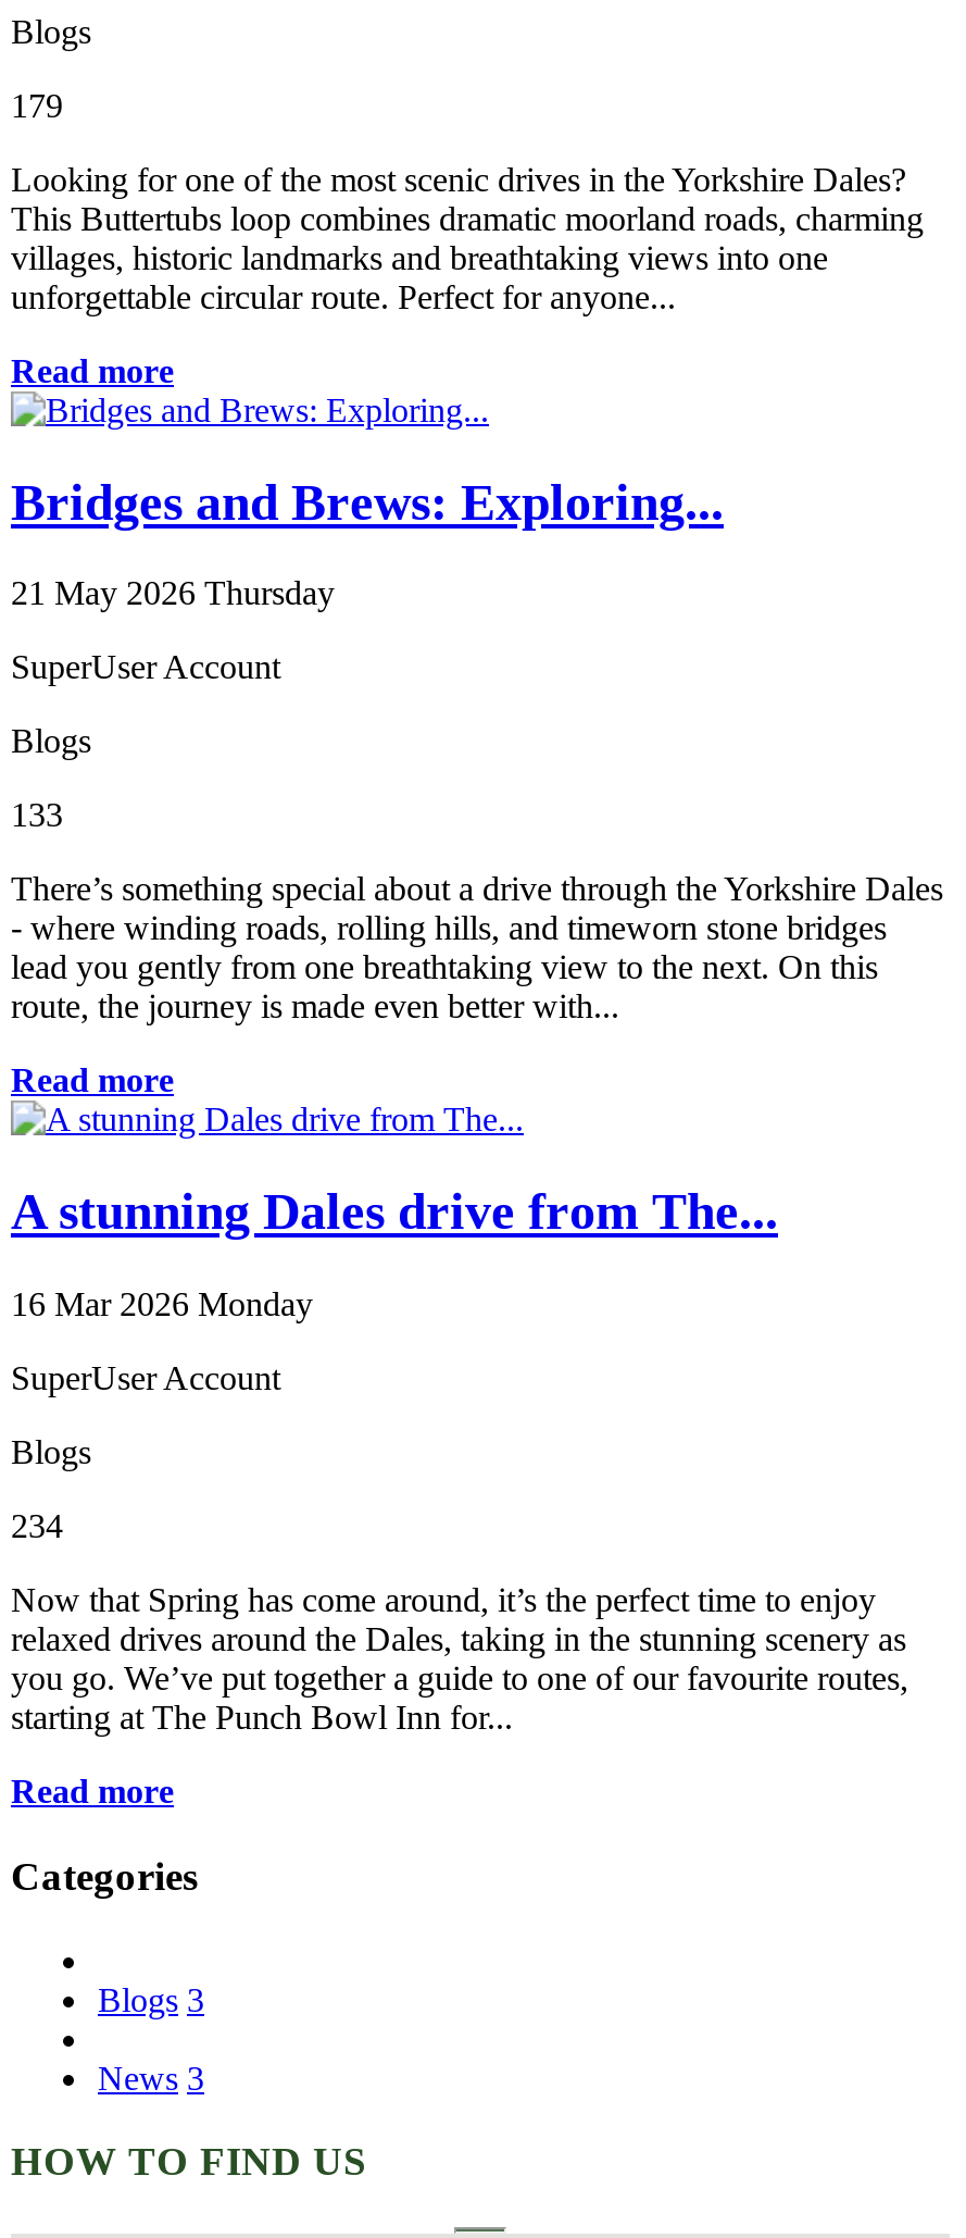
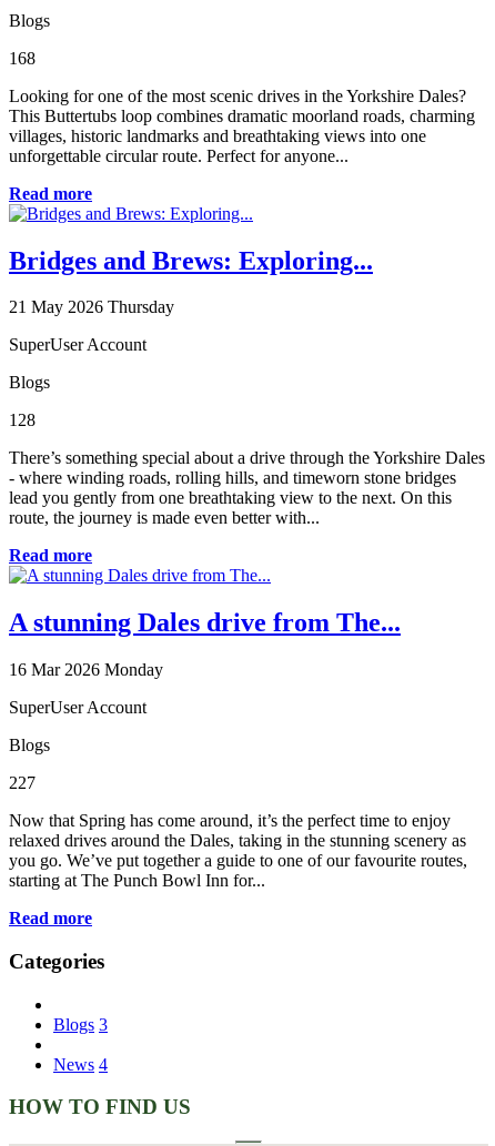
- 179
+ 168

- 133
+ 128

- 234
+ 227

- News 3
+ News 4
